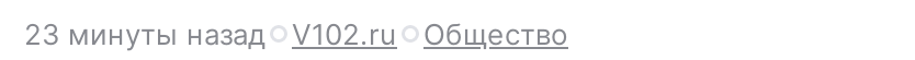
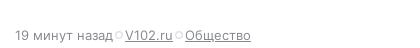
- 23 минуты назад V102.ru Общество
+ 19 минут назад V102.ru Общество
